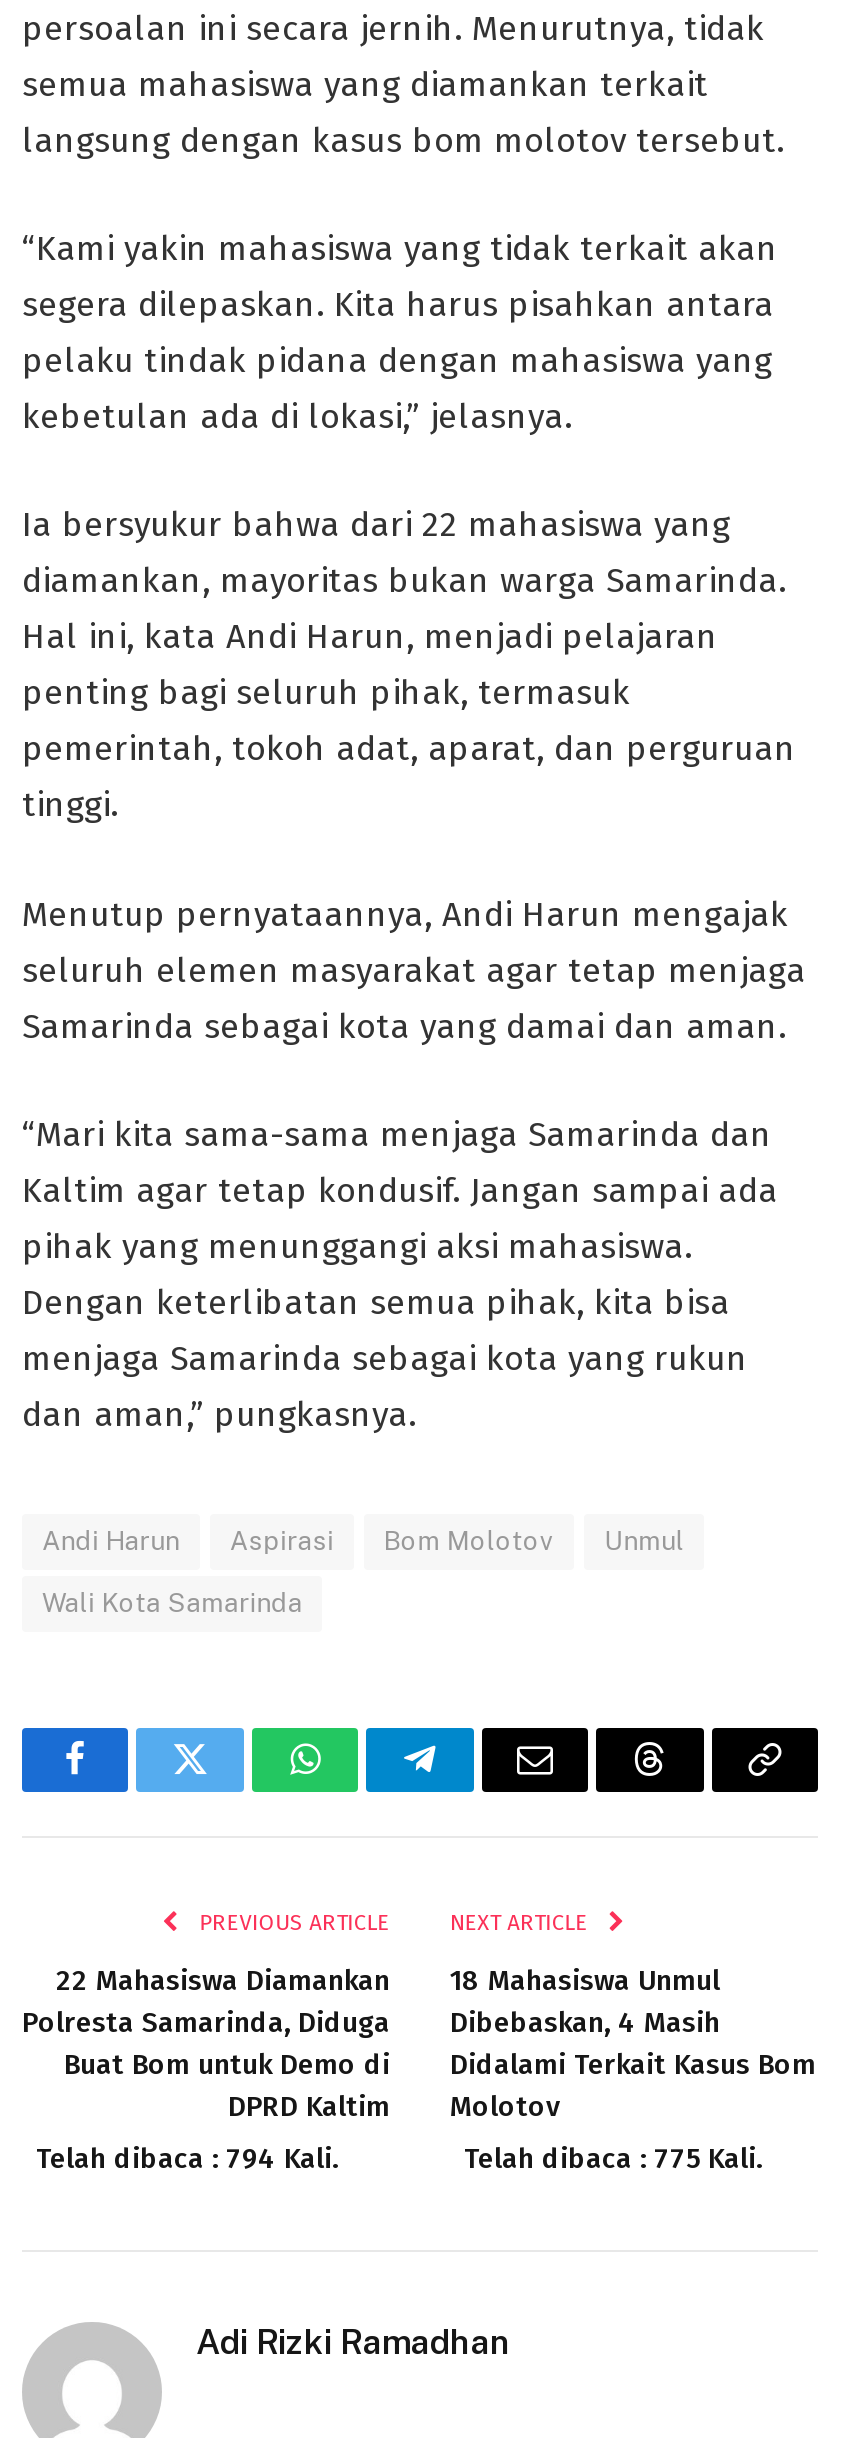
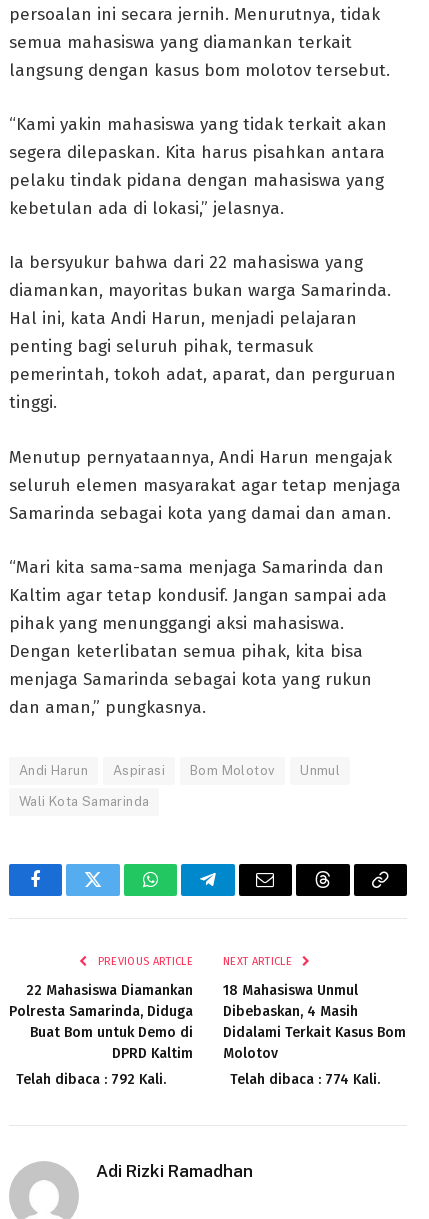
- Telah dibaca : 794 Kali.
+ Telah dibaca : 792 Kali.

- Telah dibaca : 775 Kali.
+ Telah dibaca : 774 Kali.
